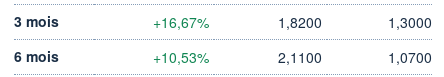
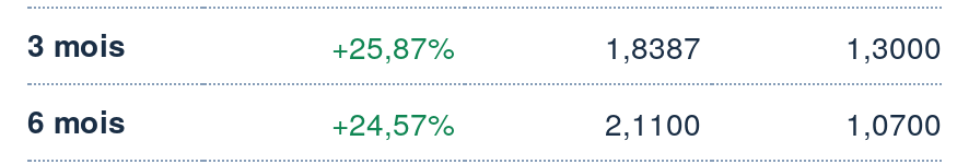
- +16,67%
+ +25,87%

- 1,8200
+ 1,8387

- +10,53%
+ +24,57%
